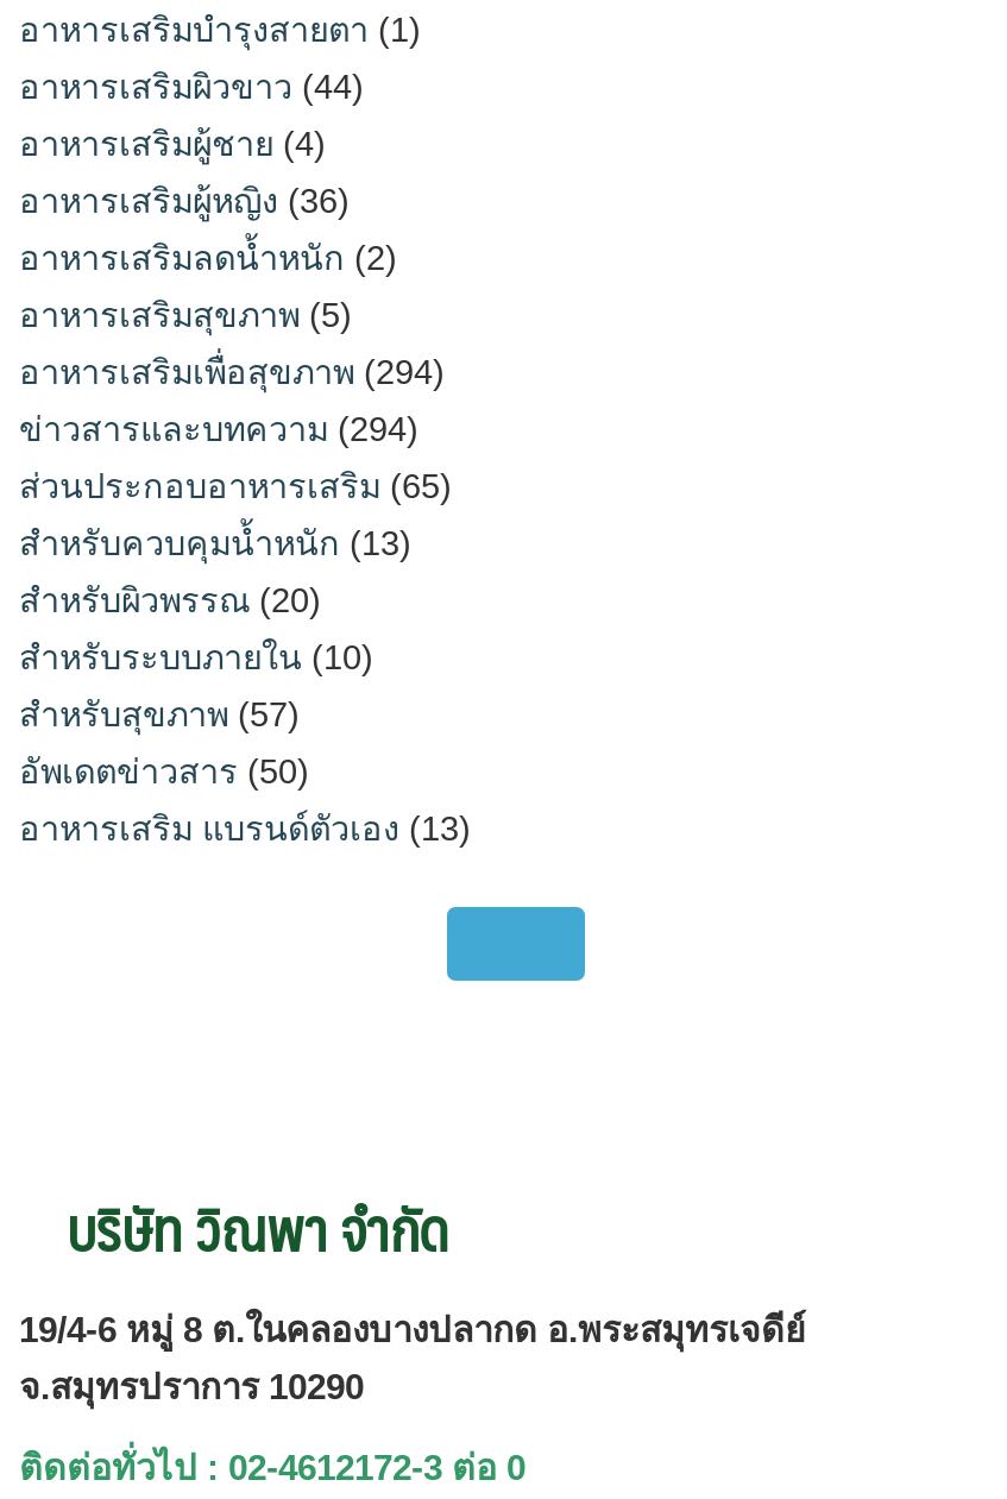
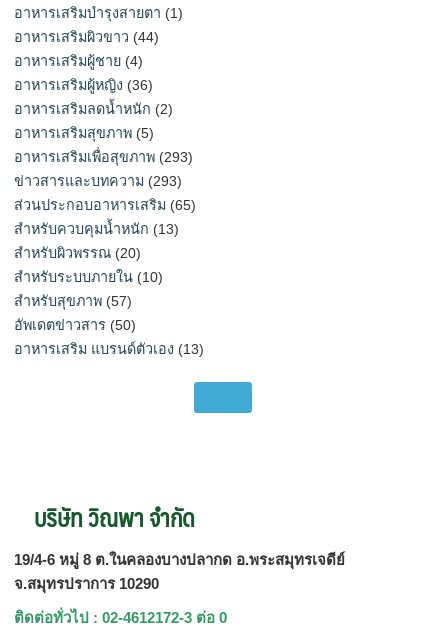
- อาหารเสริมเพื่อสุขภาพ(294)
+ อาหารเสริมเพื่อสุขภาพ(293)

- ข่าวสารและบทความ(294)
+ ข่าวสารและบทความ(293)
